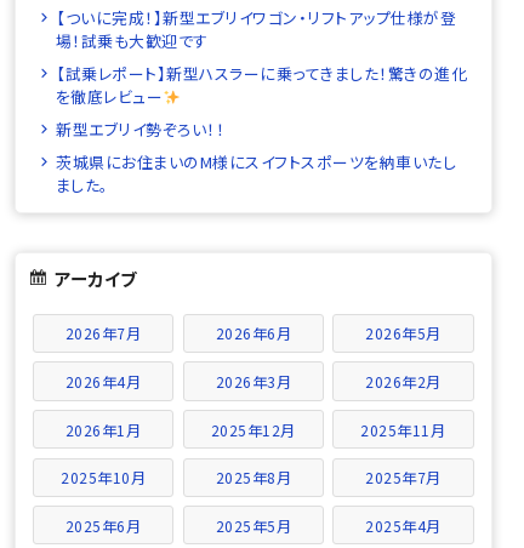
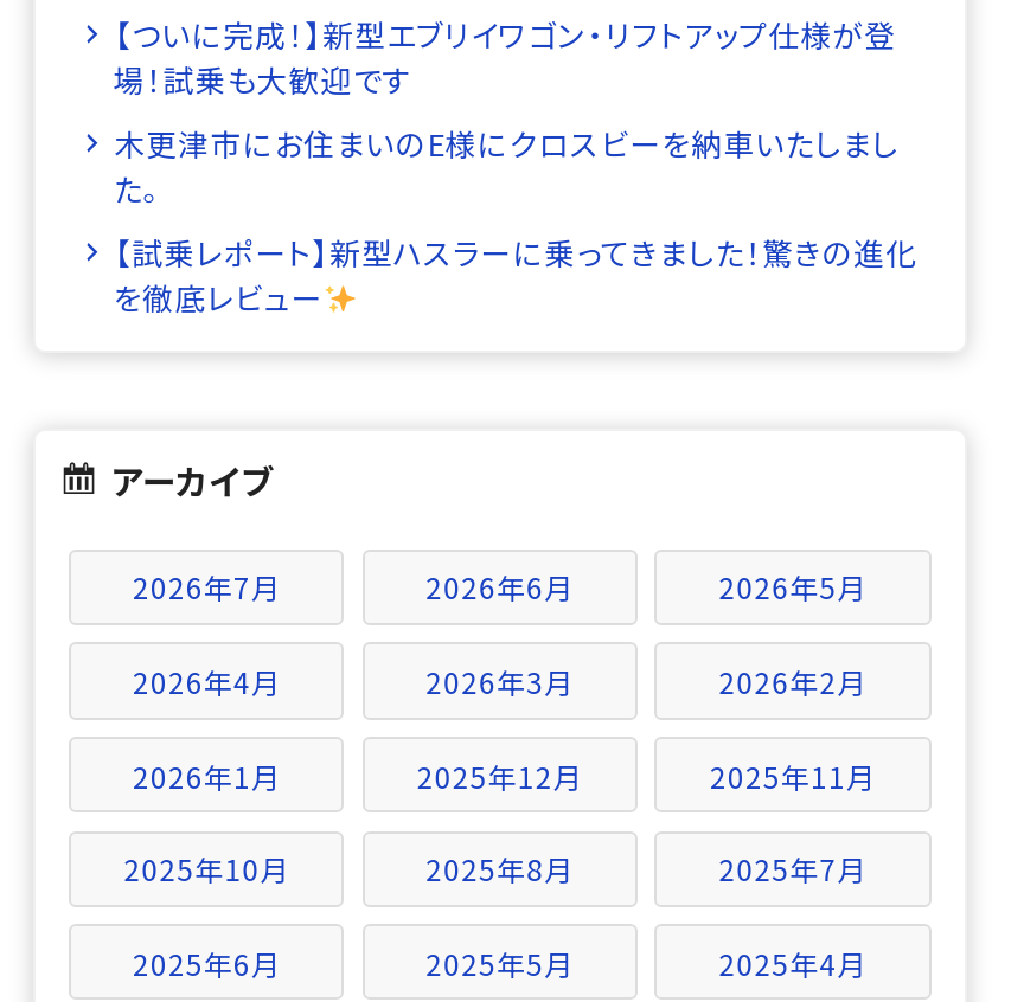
+ 木更津市にお住まいのE様にクロスビーを納車いたしまし
+ た。

moved down: 【試乗レポート】新型ハスラーに乗ってきました！驚きの進化 | を徹底レビュー

- 新型エブリイ勢ぞろい！！
- 茨城県にお住まいのM様にスイフトスポーツを納車いたし
- ました。
